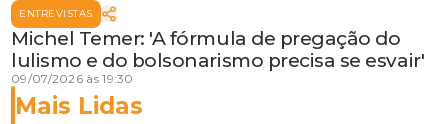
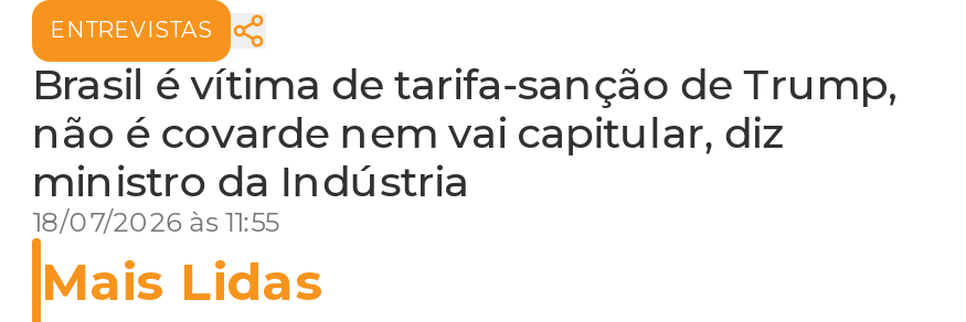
- Michel Temer: 'A fórmula de pregação do
- lulismo e do bolsonarismo precisa se esvair'
- 09/07/2026 às 19:30
+ Brasil é vítima de tarifa-sanção de Trump,
+ não é covarde nem vai capitular, diz
+ ministro da Indústria
+ 18/07/2026 às 11:55
